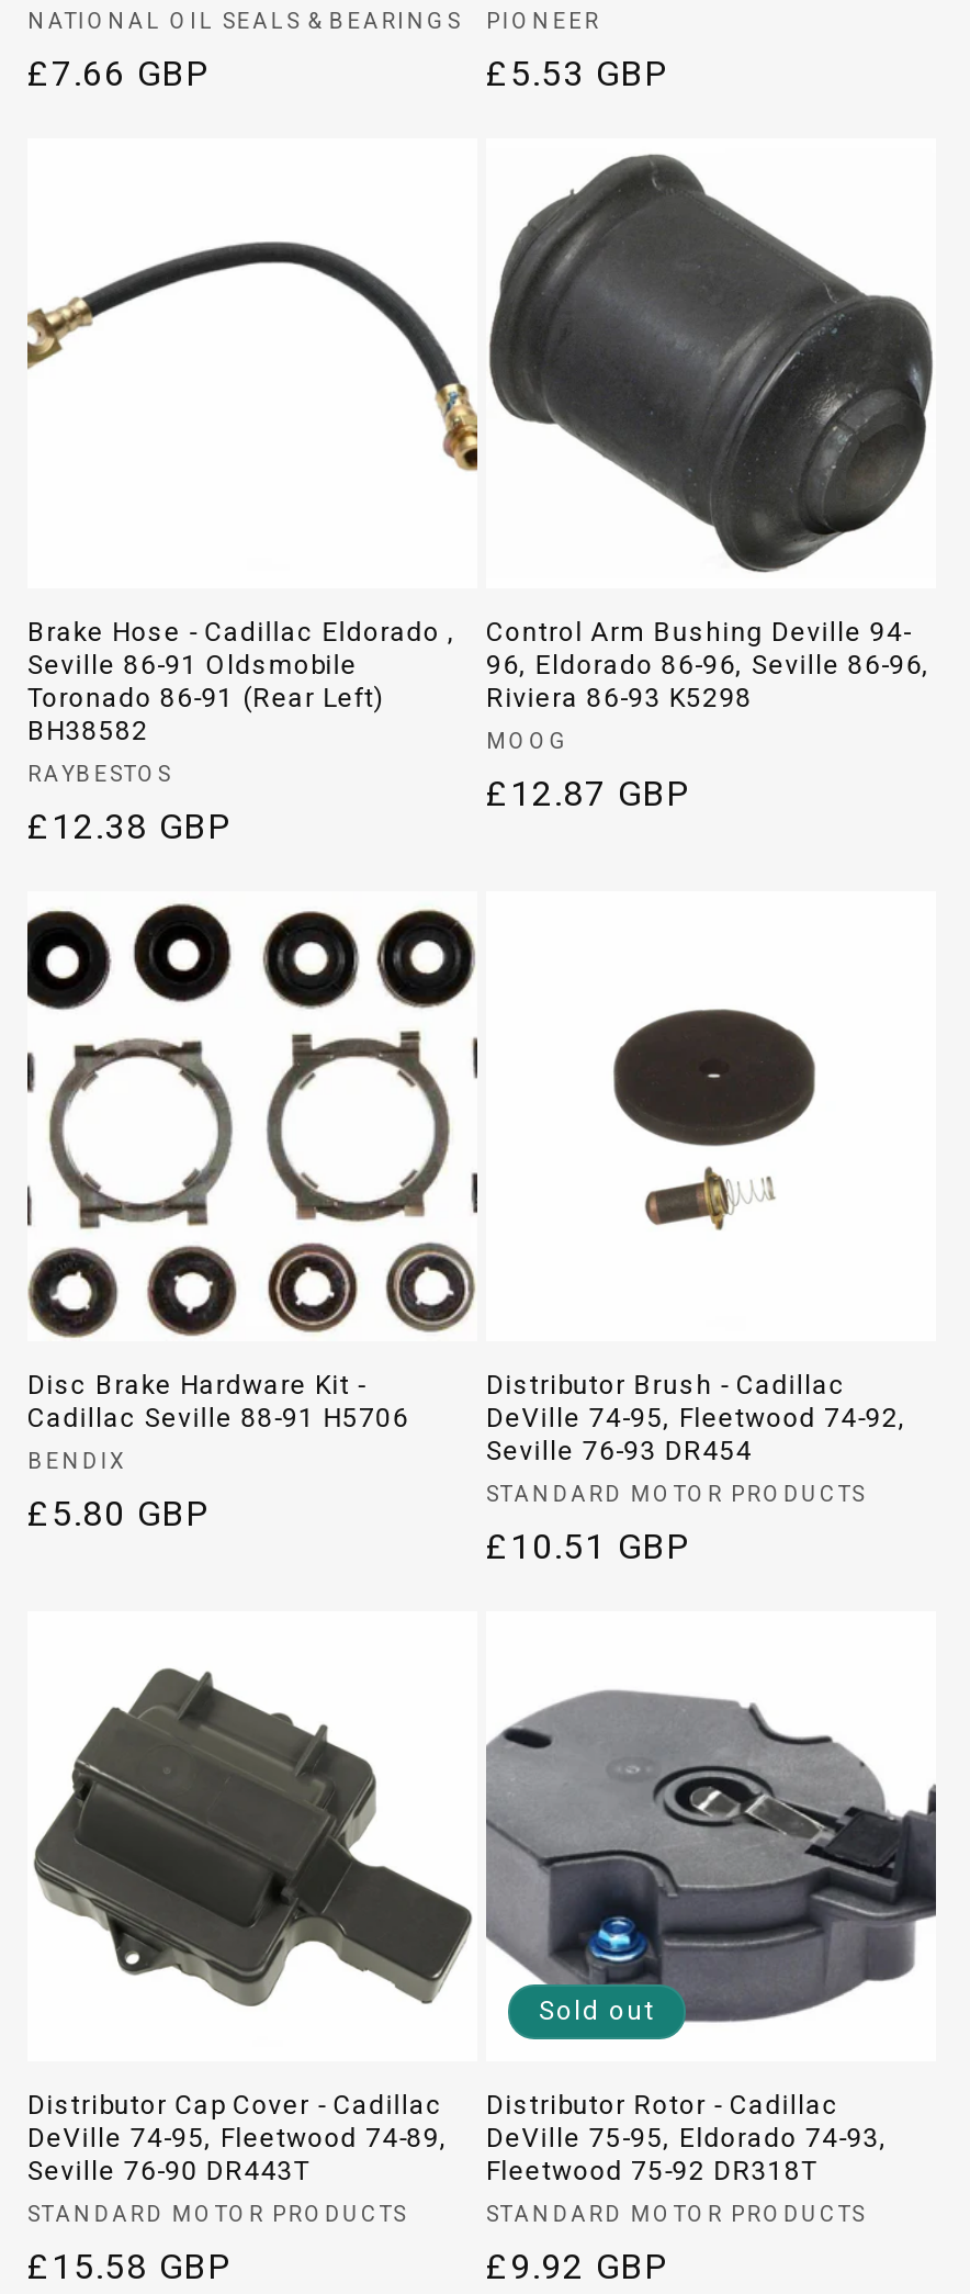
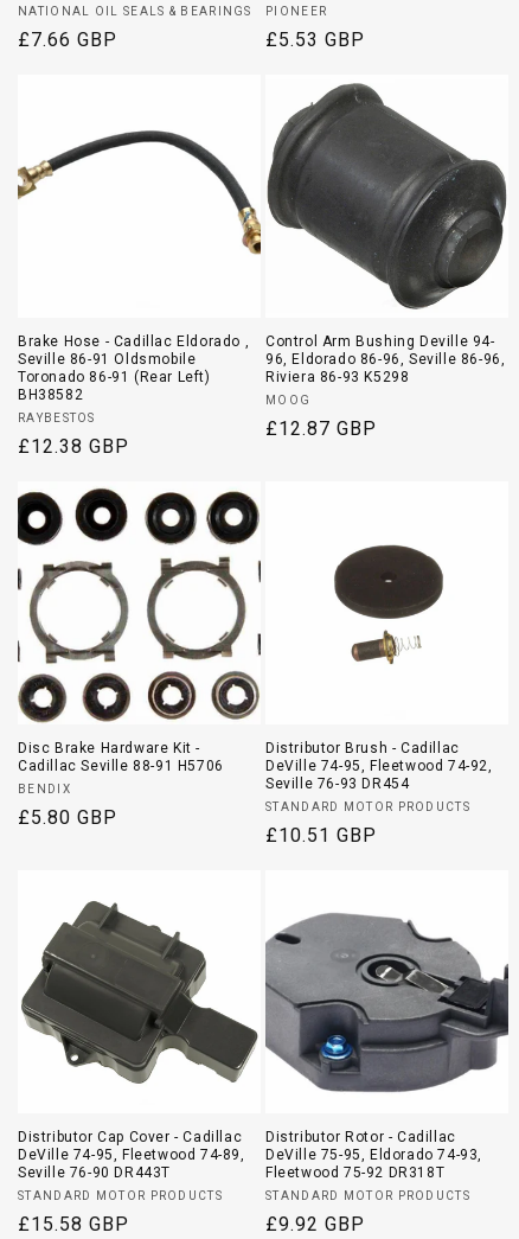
- Sold out
